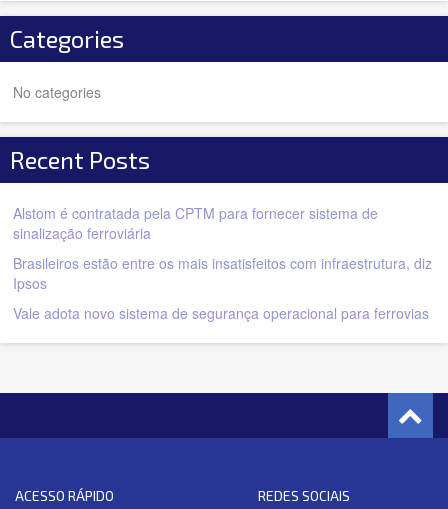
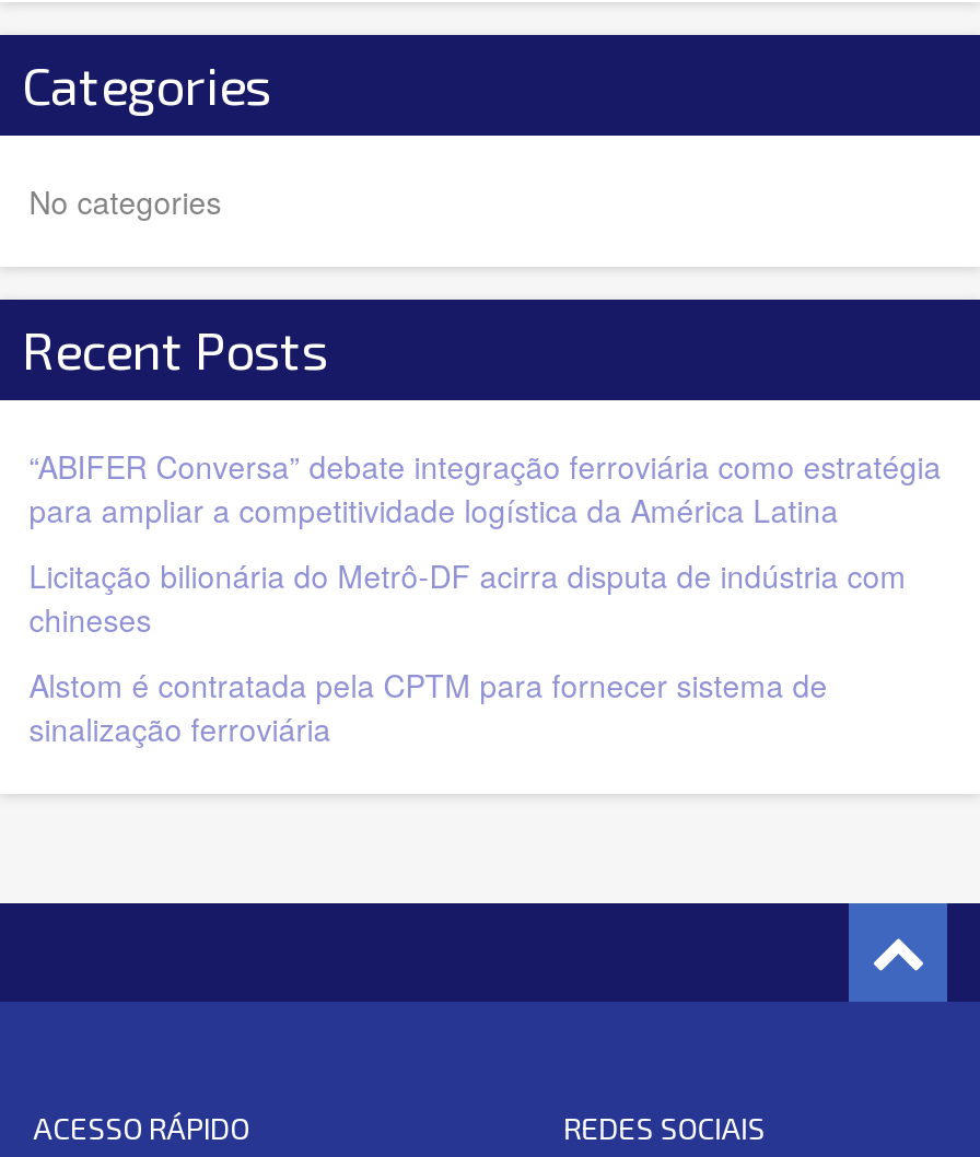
+ “ABIFER Conversa” debate integração ferroviária como estratégia
+ para ampliar a competitividade logística da América Latina
+ Licitação bilionária do Metrô-DF acirra disputa de indústria com
+ chineses

moved down: Alstom é contratada pela CPTM para fornecer sistema de | sinalização ferroviária

- Brasileiros estão entre os mais insatisfeitos com infraestrutura, diz
- Ipsos
- Vale adota novo sistema de segurança operacional para ferrovias
